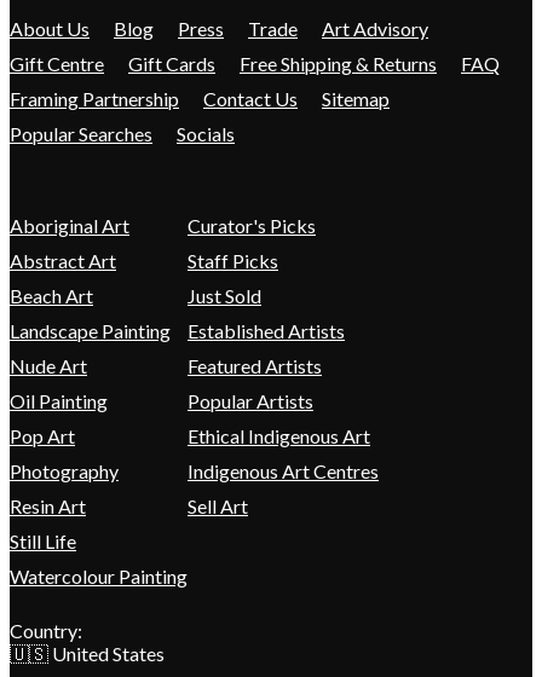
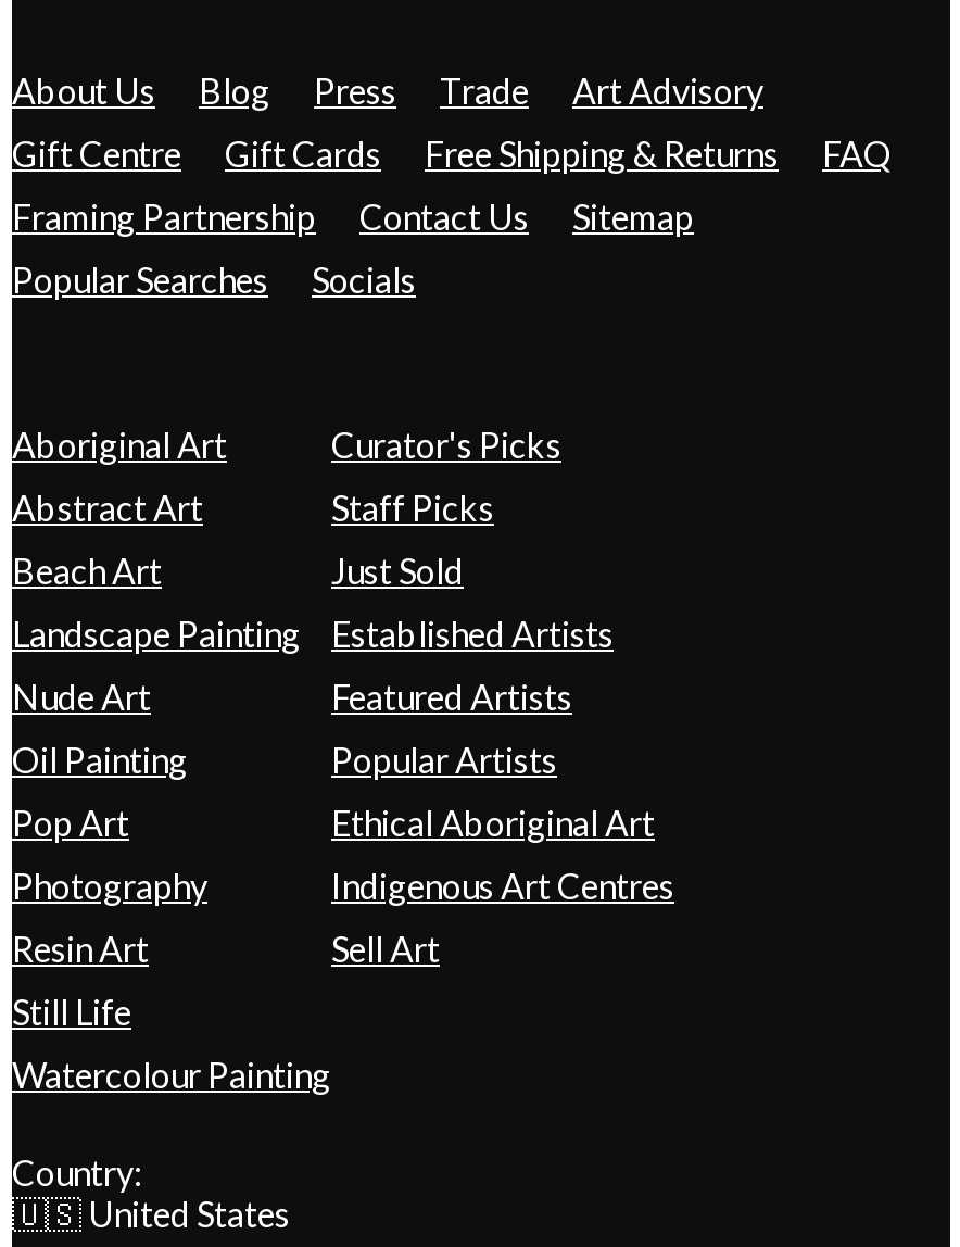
- Ethical Indigenous Art
+ Ethical Aboriginal Art
